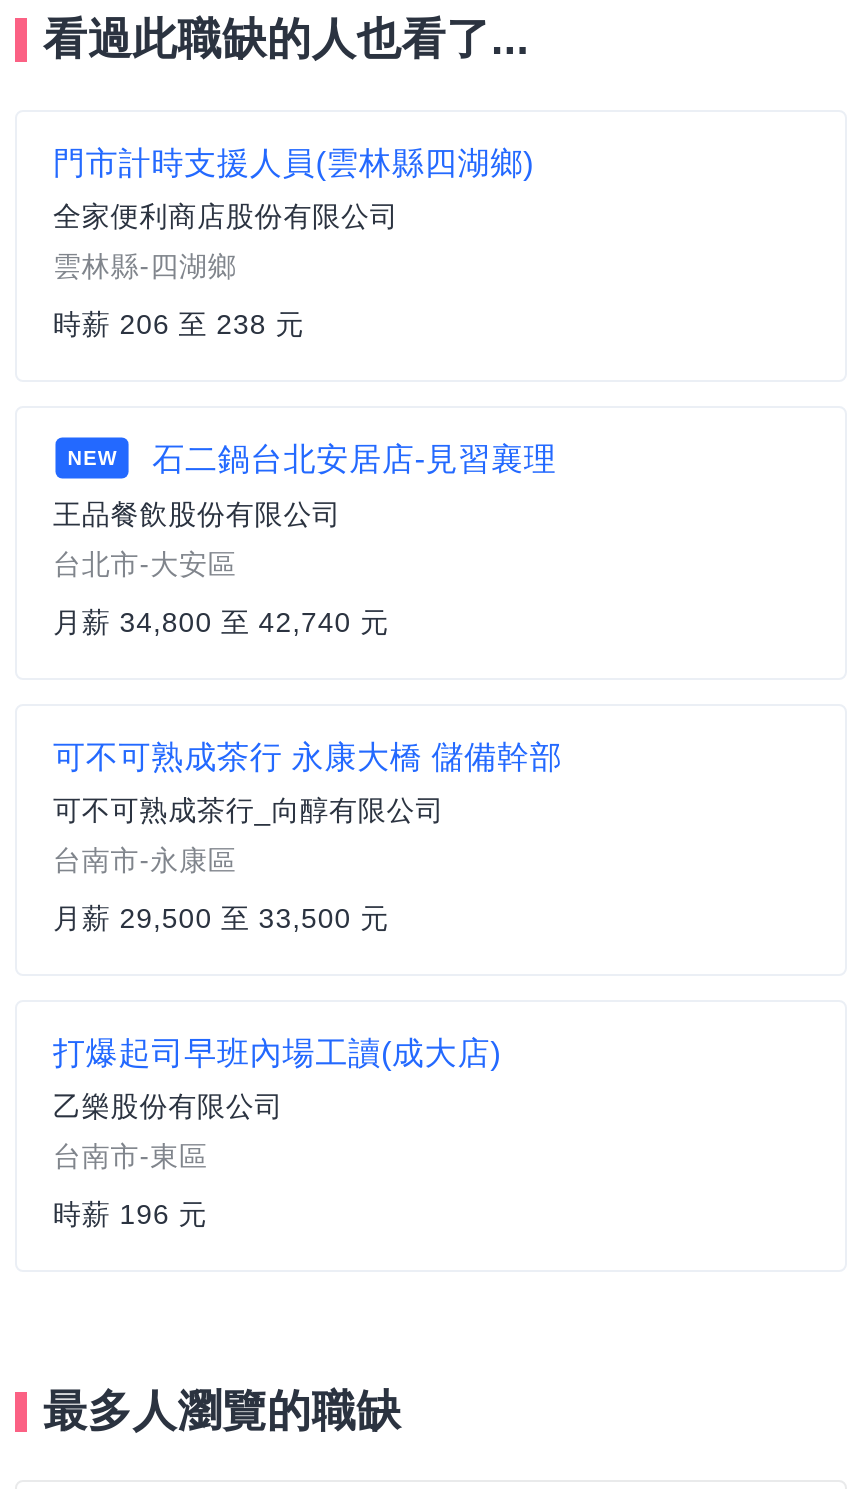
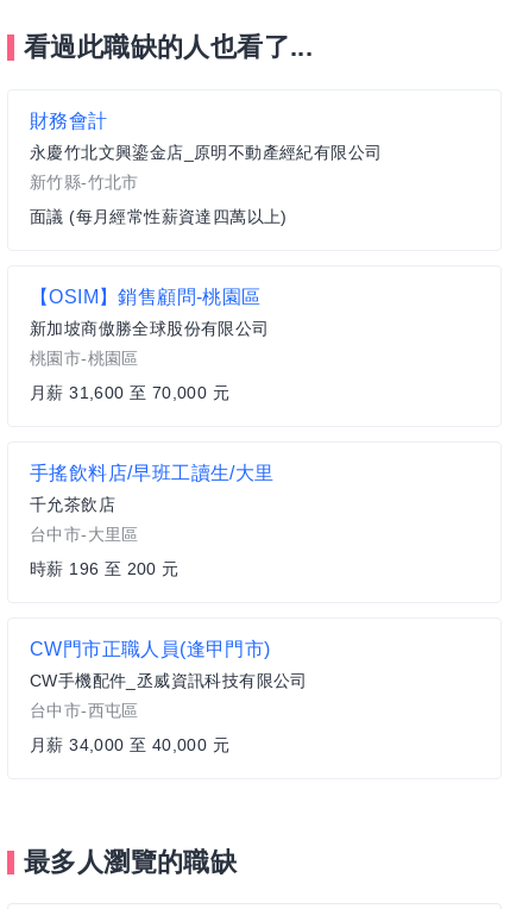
- 門市計時支援人員(雲林縣四湖鄉)
+ 財務會計

- 全家便利商店股份有限公司
+ 永慶竹北文興鎏金店_原明不動產經紀有限公司

- 雲林縣-四湖鄉
+ 新竹縣-竹北市

- 時薪 206 至 238 元
+ 面議 (每月經常性薪資達四萬以上)

- NEW
- 石二鍋台北安居店-見習襄理
+ 【OSIM】銷售顧問-桃園區

- 王品餐飲股份有限公司
+ 新加坡商傲勝全球股份有限公司

- 台北市-大安區
+ 桃園市-桃園區

- 月薪 34,800 至 42,740 元
+ 月薪 31,600 至 70,000 元

- 可不可熟成茶行 永康大橋 儲備幹部
+ 手搖飲料店/早班工讀生/大里

- 可不可熟成茶行_向醇有限公司
+ 千允茶飲店

- 台南市-永康區
+ 台中市-大里區

- 月薪 29,500 至 33,500 元
+ 時薪 196 至 200 元

- 打爆起司早班內場工讀(成大店)
+ CW門市正職人員(逢甲門市)

- 乙樂股份有限公司
+ CW手機配件_丞威資訊科技有限公司

- 台南市-東區
+ 台中市-西屯區

- 時薪 196 元
+ 月薪 34,000 至 40,000 元
